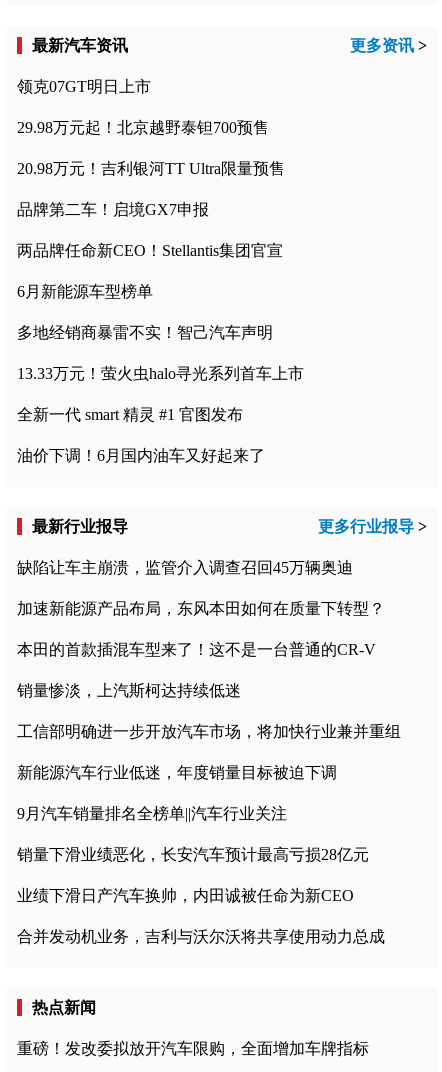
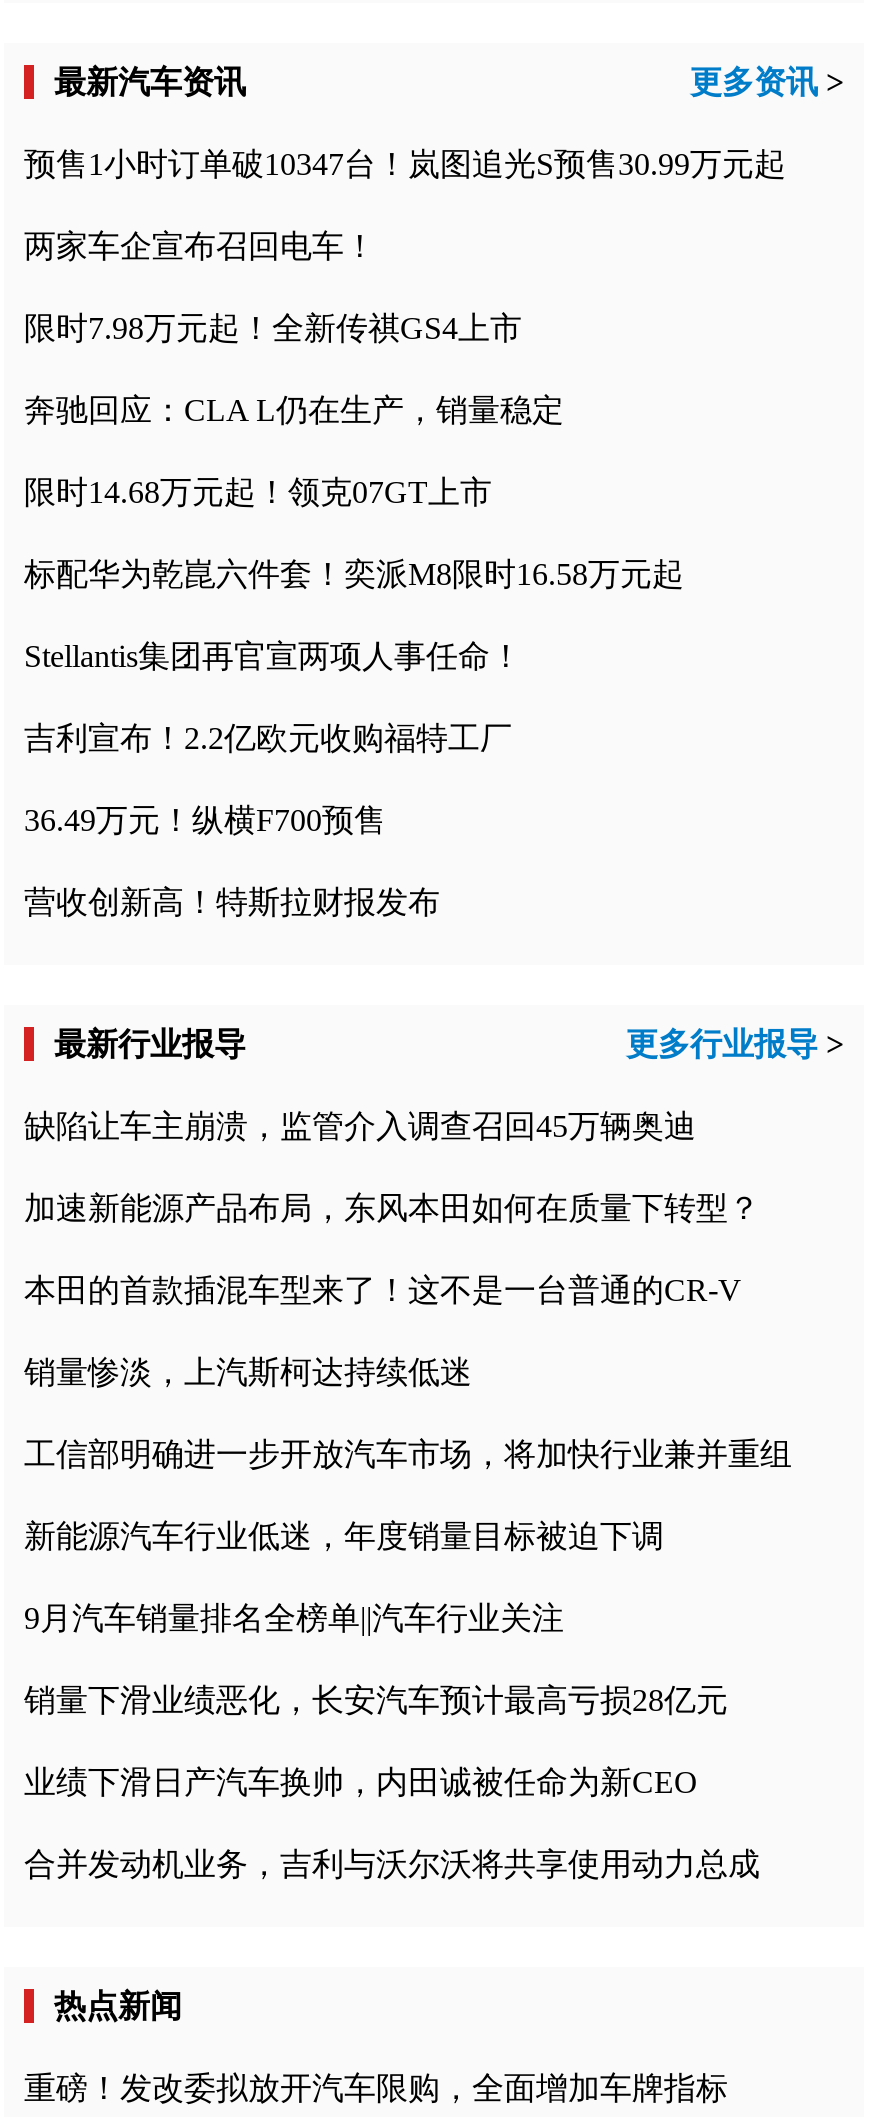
- 领克07GT明日上市
+ 预售1小时订单破10347台！岚图追光S预售30.99万元起

- 29.98万元起！北京越野泰钽700预售
+ 两家车企宣布召回电车！

- 20.98万元！吉利银河TT Ultra限量预售
+ 限时7.98万元起！全新传祺GS4上市

- 品牌第二车！启境GX7申报
+ 奔驰回应：CLA L仍在生产，销量稳定

- 两品牌任命新CEO！Stellantis集团官宣
+ 限时14.68万元起！领克07GT上市

- 6月新能源车型榜单
+ 标配华为乾崑六件套！奕派M8限时16.58万元起

- 多地经销商暴雷不实！智己汽车声明
+ Stellantis集团再官宣两项人事任命！

- 13.33万元！萤火虫halo寻光系列首车上市
+ 吉利宣布！2.2亿欧元收购福特工厂

- 全新一代 smart 精灵 #1 官图发布
+ 36.49万元！纵横F700预售

- 油价下调！6月国内油车又好起来了
+ 营收创新高！特斯拉财报发布
